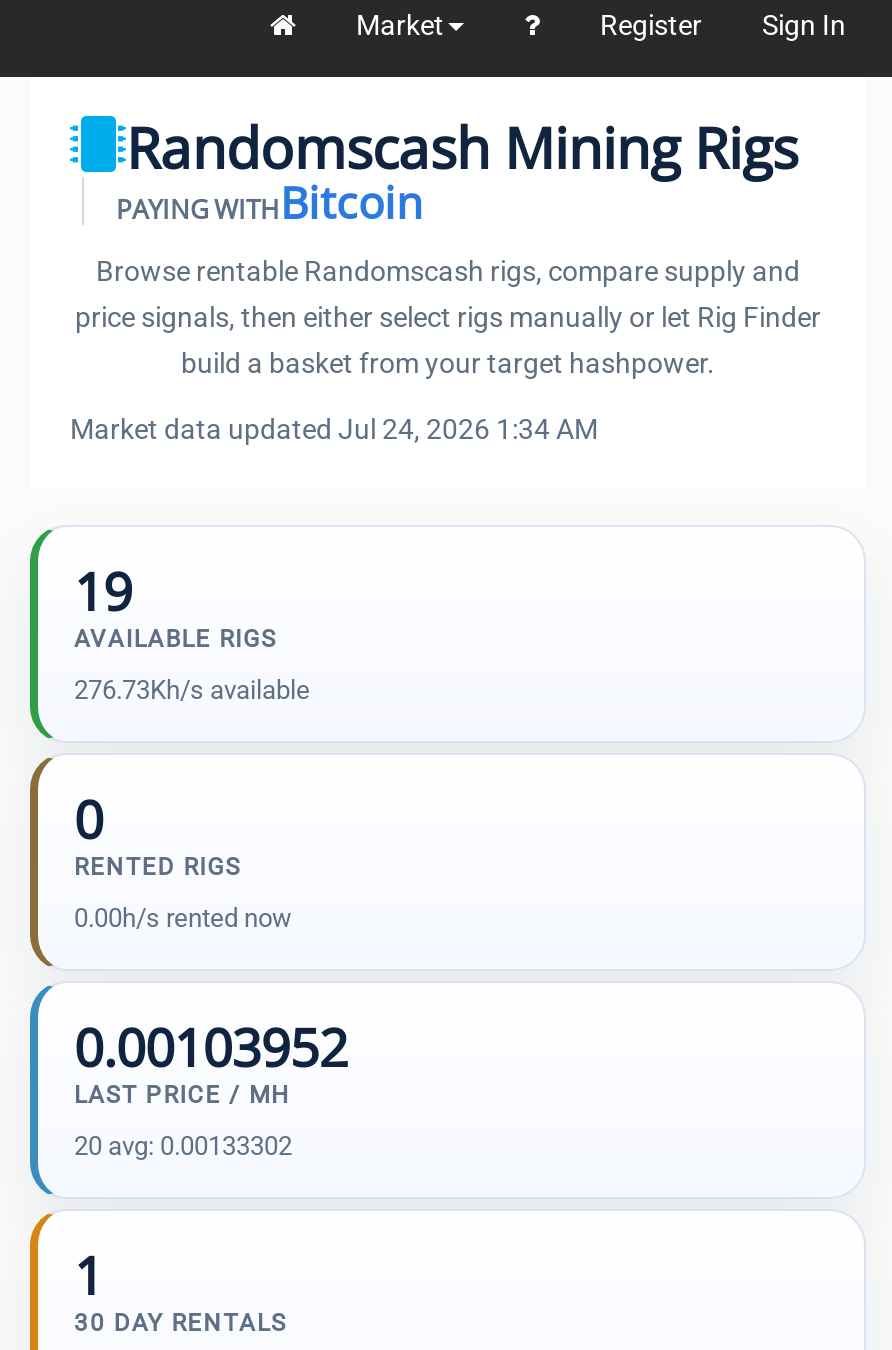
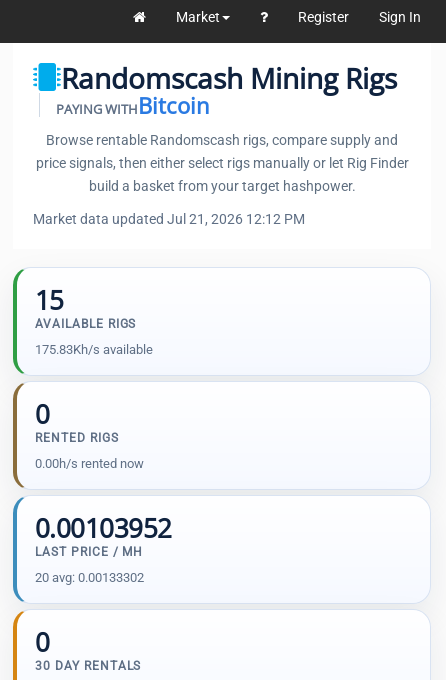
- Market data updated Jul 24, 2026 1:34 AM
+ Market data updated Jul 21, 2026 12:12 PM

- 19
+ 15

- 276.73Kh/s available
+ 175.83Kh/s available

- 1
+ 0
